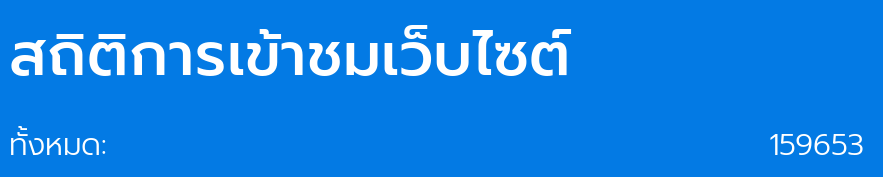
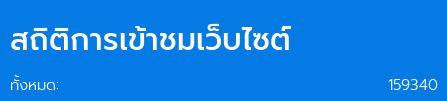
- 159653
+ 159340
